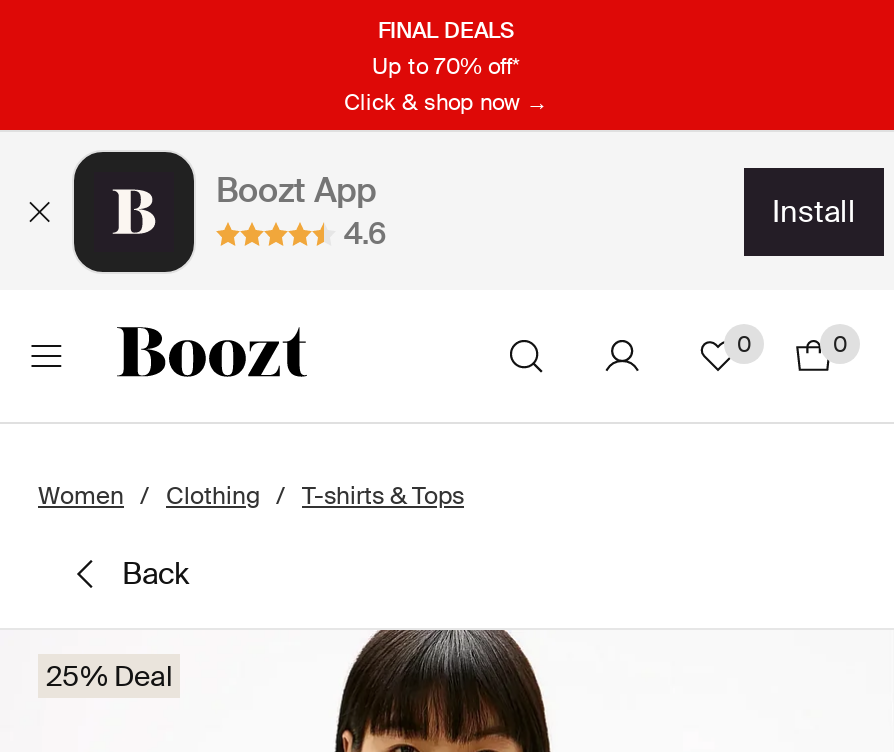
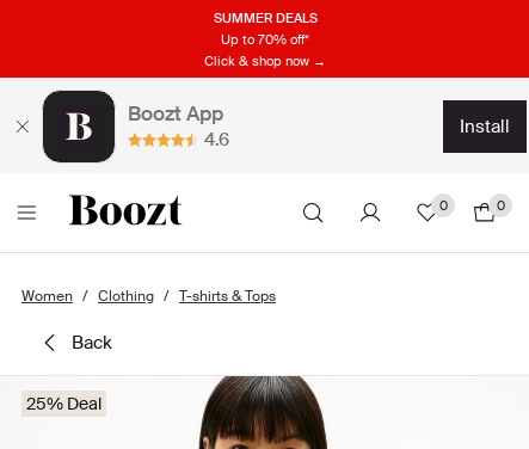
- FINAL DEALS
+ SUMMER DEALS
